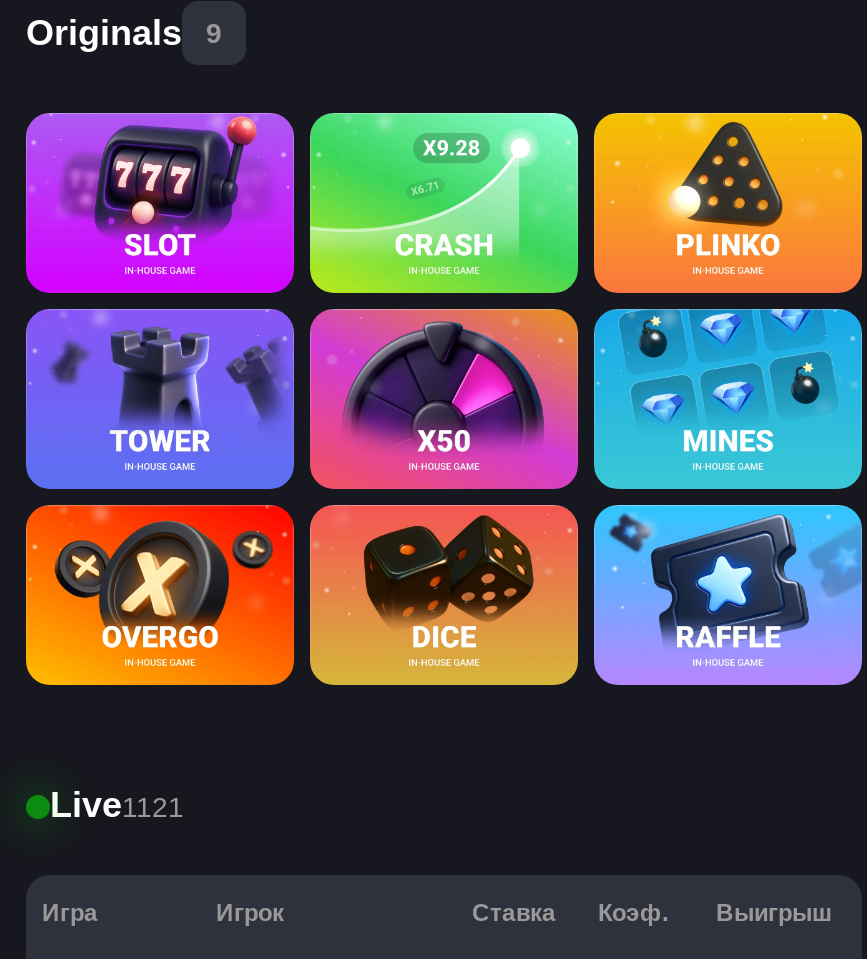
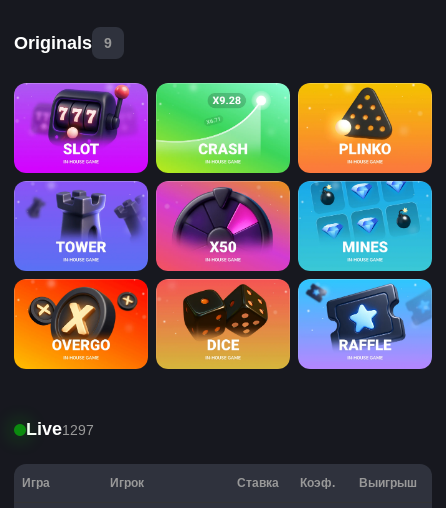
- Live1121
+ Live1297
